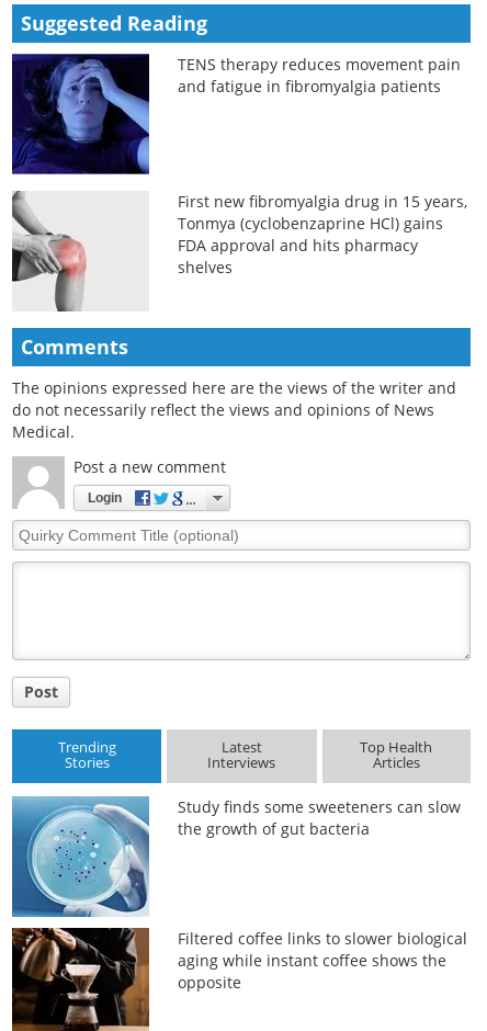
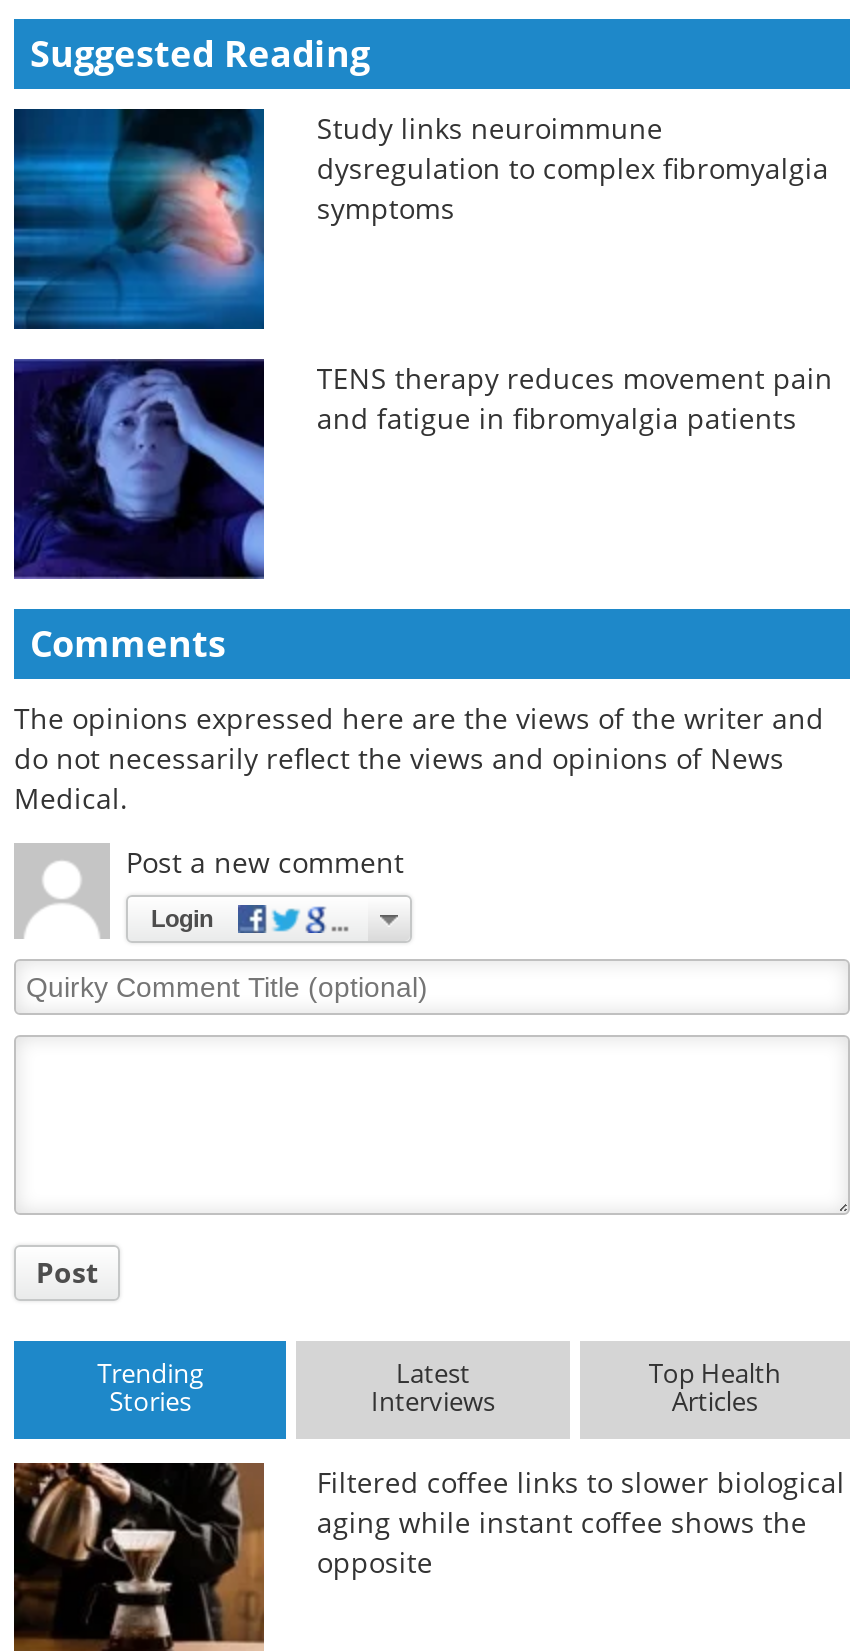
+ [image]
+ Study links neuroimmune
+ dysregulation to complex fibromyalgia
+ symptoms

moved down: [image] | TENS therapy reduces movement pain | and fatigue in fibromyalgia patients

- [image]
- First new fibromyalgia drug in 15 years,
- Tonmya (cyclobenzaprine HCl) gains
- FDA approval and hits pharmacy
- shelves

- [image]
- Study finds some sweeteners can slow
- the growth of gut bacteria
